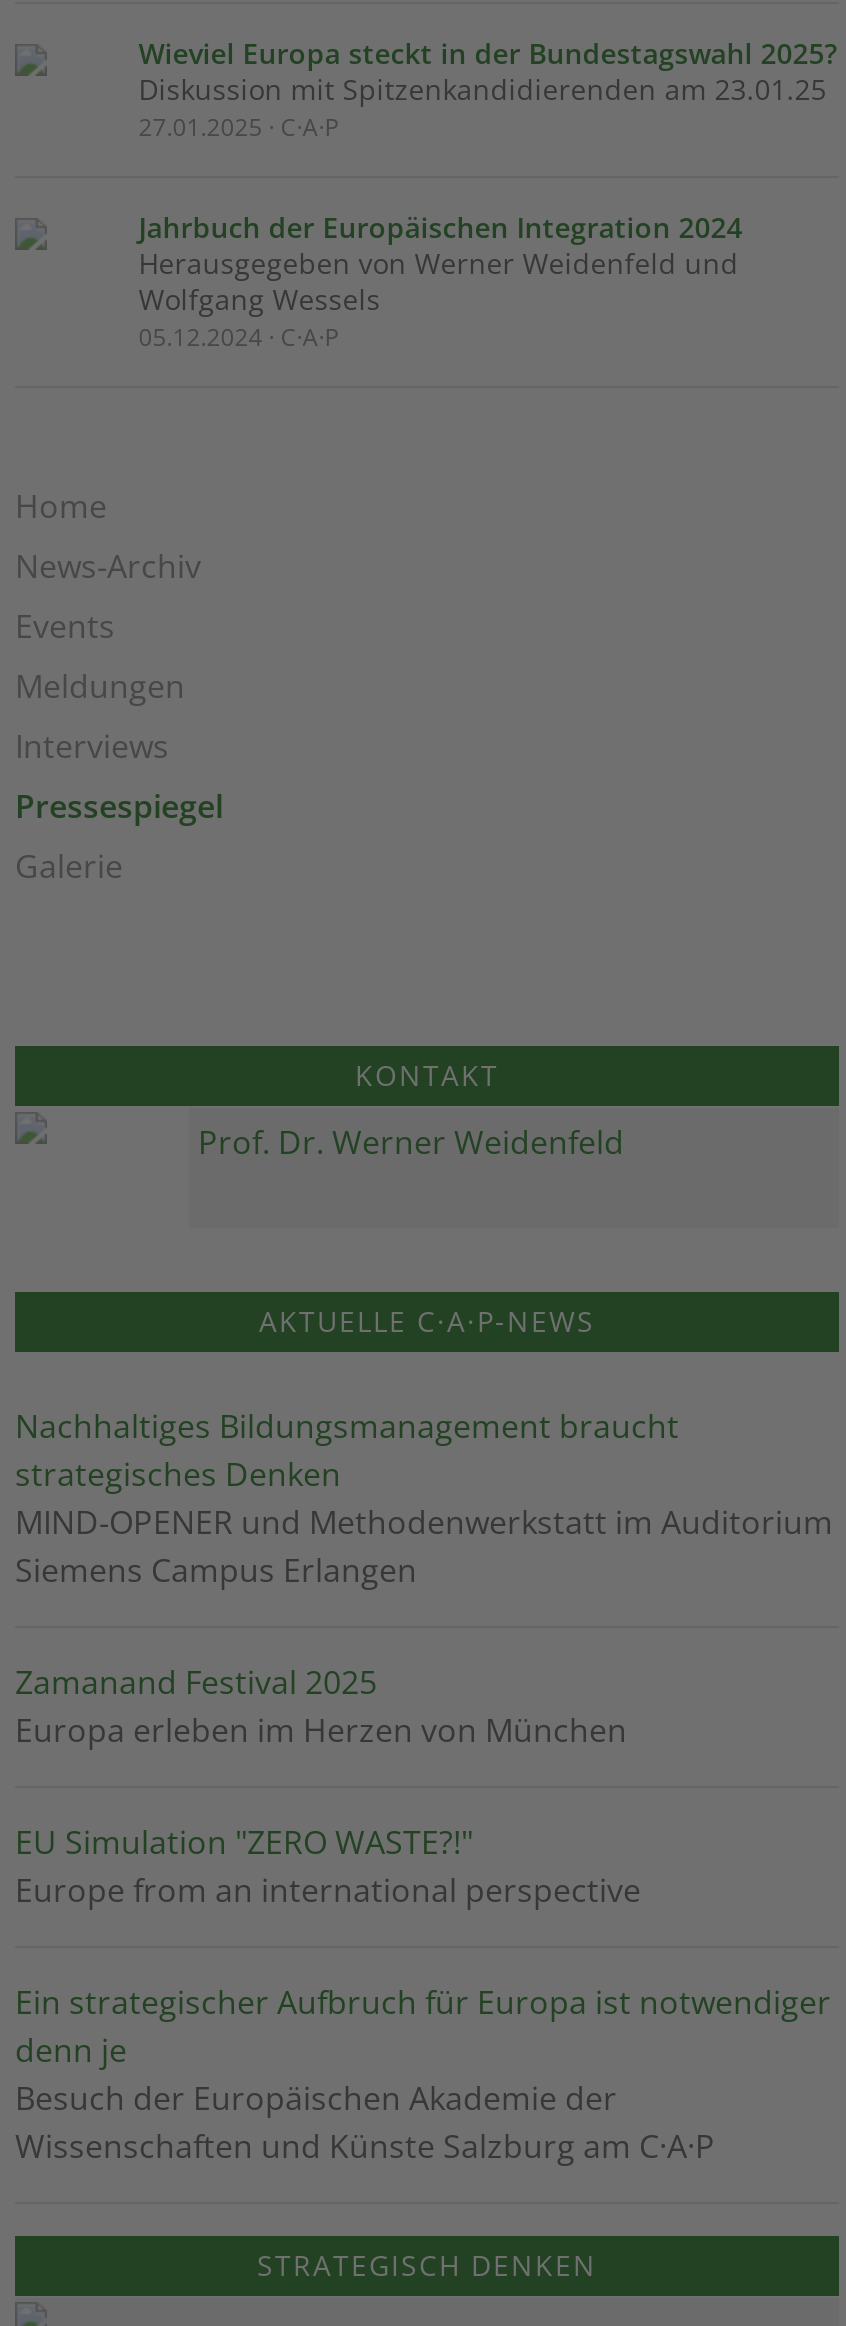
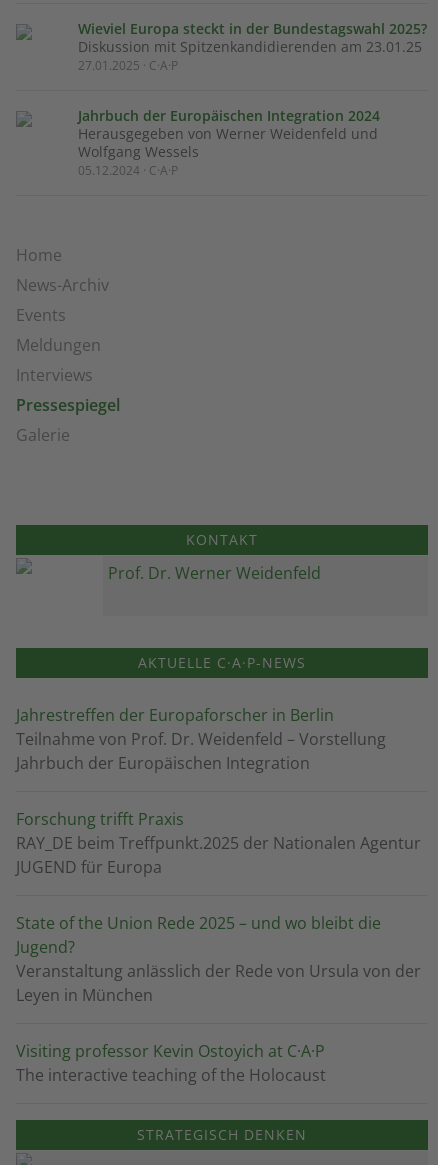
- Nachhaltiges Bildungsmanagement braucht
- strategisches Denken
- MIND-OPENER und Methodenwerkstatt im Auditorium
- Siemens Campus Erlangen
+ Jahrestreffen der Europaforscher in Berlin
+ Teilnahme von Prof. Dr. Weidenfeld – Vorstellung
+ Jahrbuch der Europäischen Integration

- Zamanand Festival 2025
- Europa erleben im Herzen von München
+ Forschung trifft Praxis
+ RAY_DE beim Treffpunkt.2025 der Nationalen Agentur
+ JUGEND für Europa

- EU Simulation "ZERO WASTE?!"
- Europe from an international perspective
+ State of the Union Rede 2025 – und wo bleibt die
+ Jugend?
+ Veranstaltung anlässlich der Rede von Ursula von der
+ Leyen in München

- Ein strategischer Aufbruch für Europa ist notwendiger
- denn je
- Besuch der Europäischen Akademie der
- Wissenschaften und Künste Salzburg am C·A·P
+ Visiting professor Kevin Ostoyich at C·A·P
+ The interactive teaching of the Holocaust
